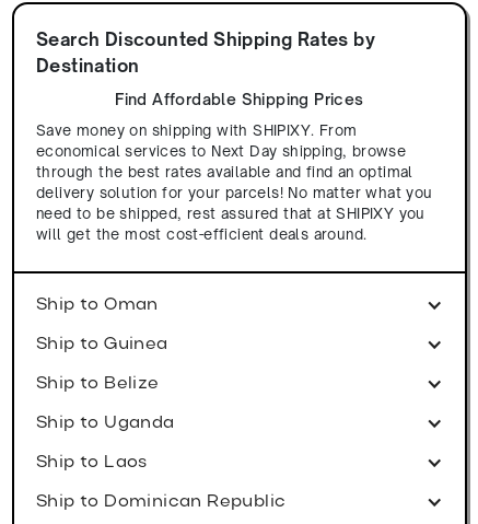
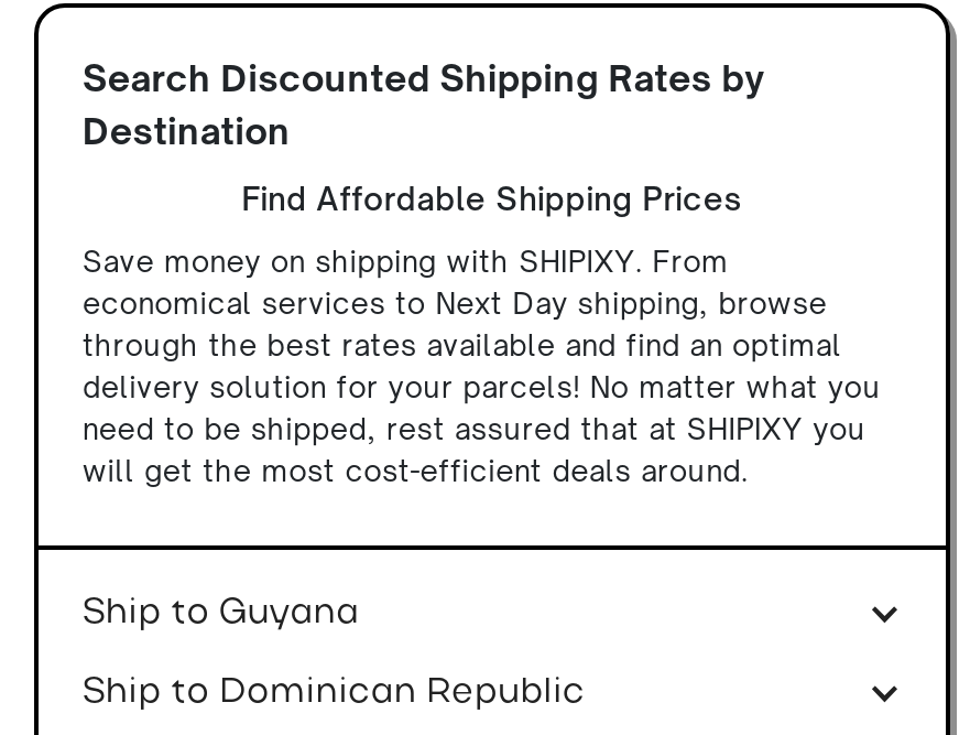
- Ship to Oman
- Ship to Guinea
- Ship to Belize
- Ship to Uganda
- Ship to Laos
+ Ship to Guyana
